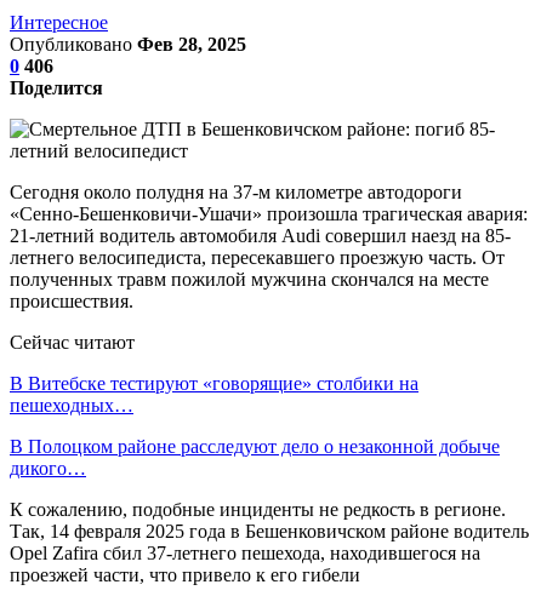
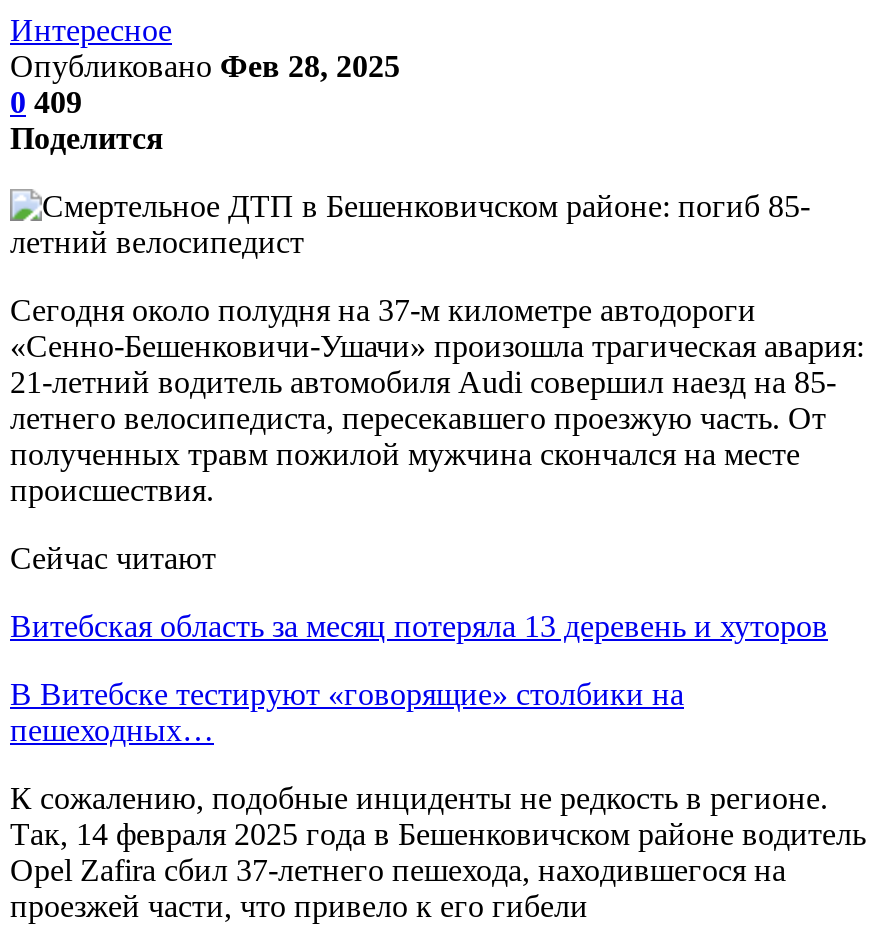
- 0 406
+ 0 409

+ Витебская область за месяц потеряла 13 деревень и хуторов

moved down: В Витебске тестируют «говорящие» столбики на | пешеходных…

- В Полоцком районе расследуют дело о незаконной добыче
- дикого…
